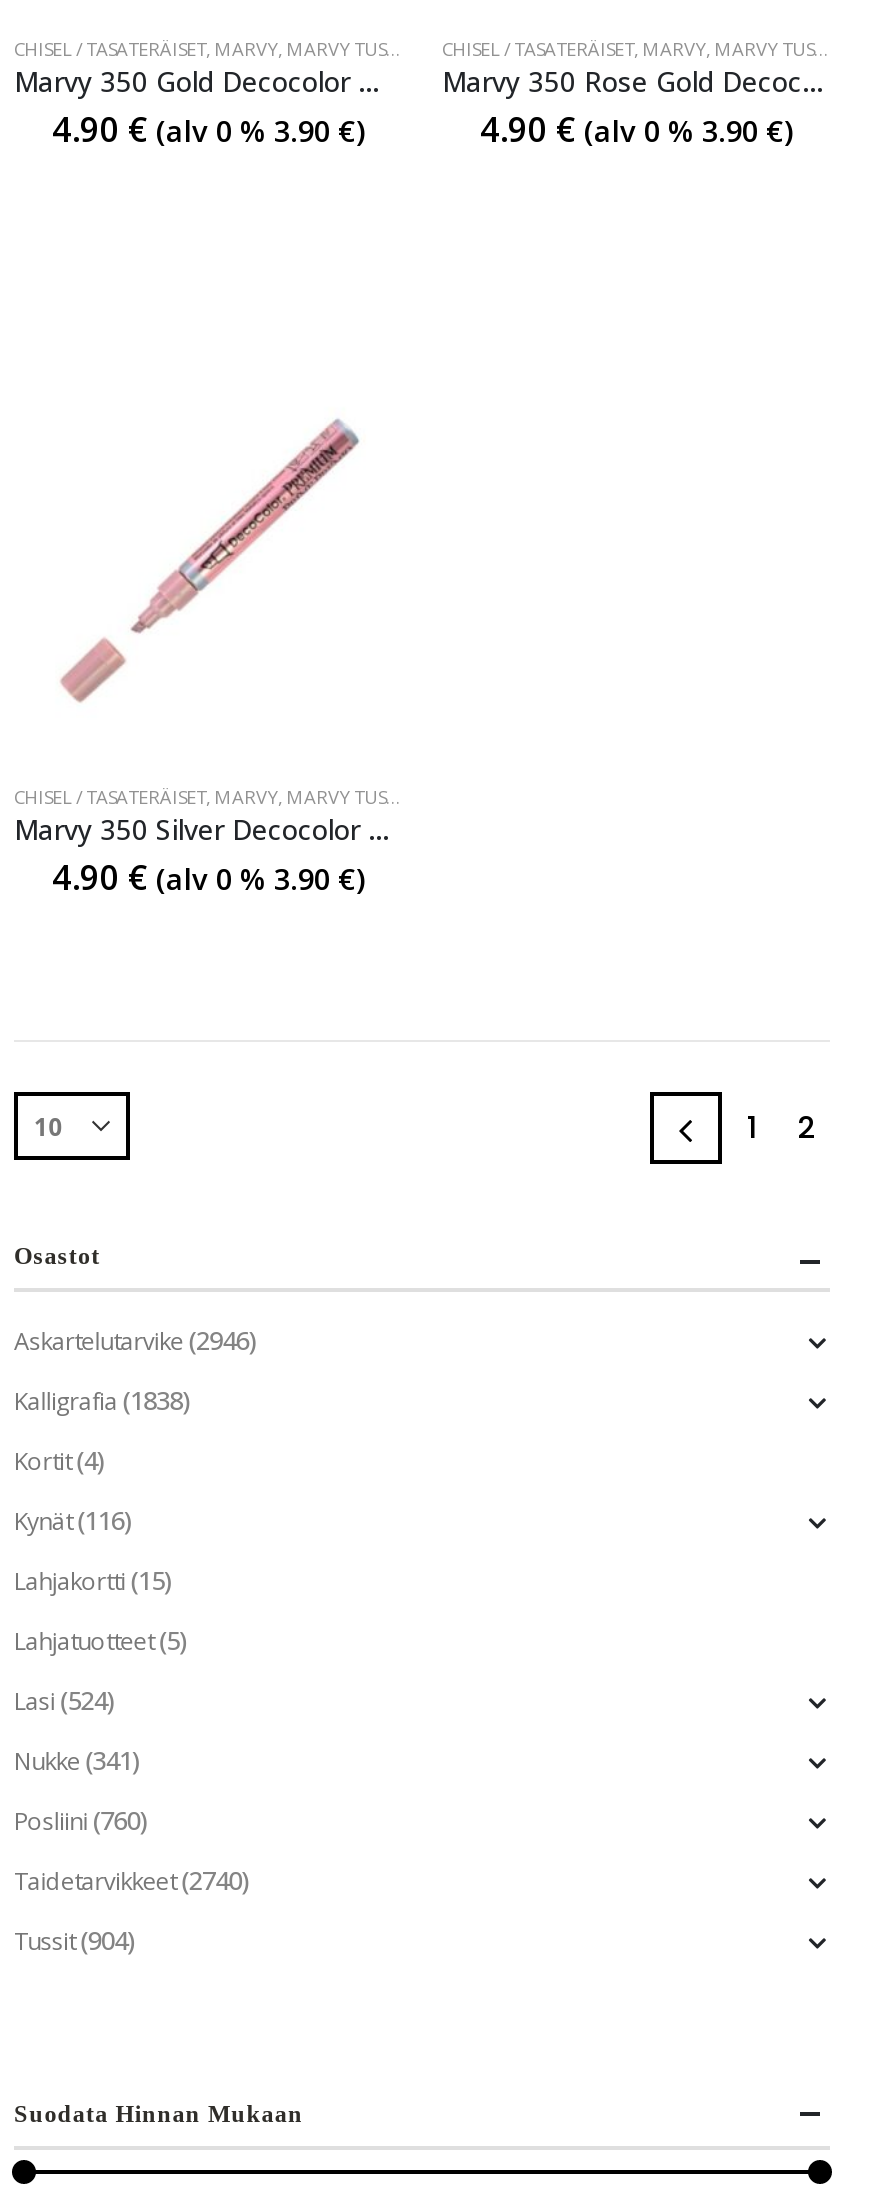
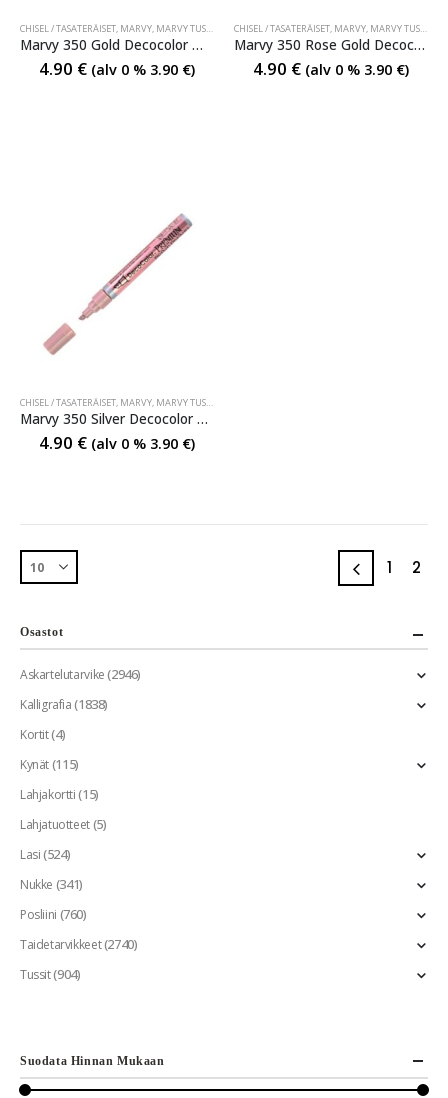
- Kynät (116)
+ Kynät (115)
